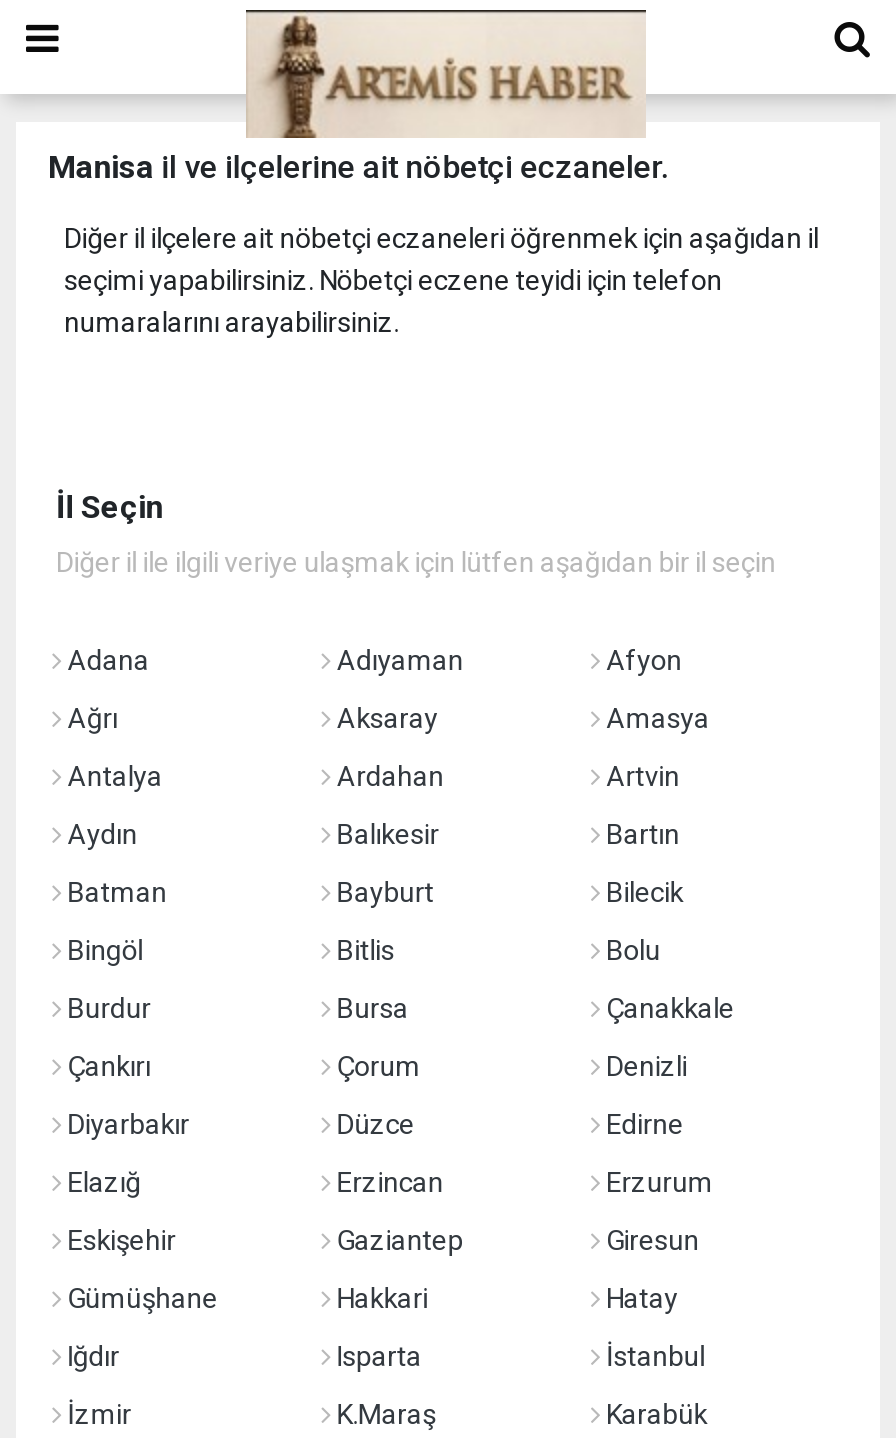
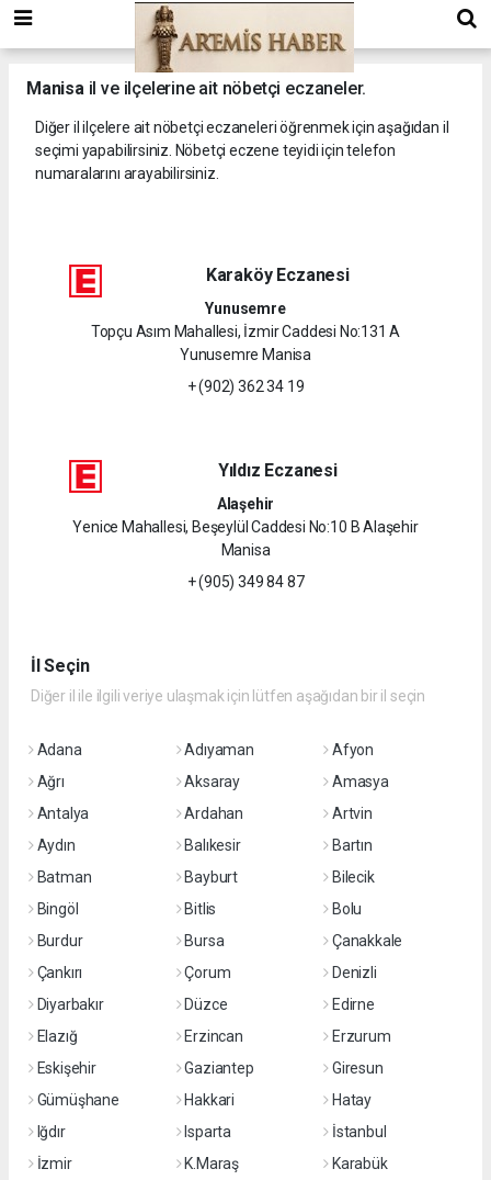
+ [image]
+ Karaköy Eczanesi
+ Yunusemre
+ Topçu Asım Mahallesi, İzmir Caddesi No:131 A
+ Yunusemre Manisa
+ + (902) 362 34 19

+ [image]
+ Yıldız Eczanesi
+ Alaşehir
+ Yenice Mahallesi, Beşeylül Caddesi No:10 B Alaşehir
+ Manisa
+ + (905) 349 84 87
